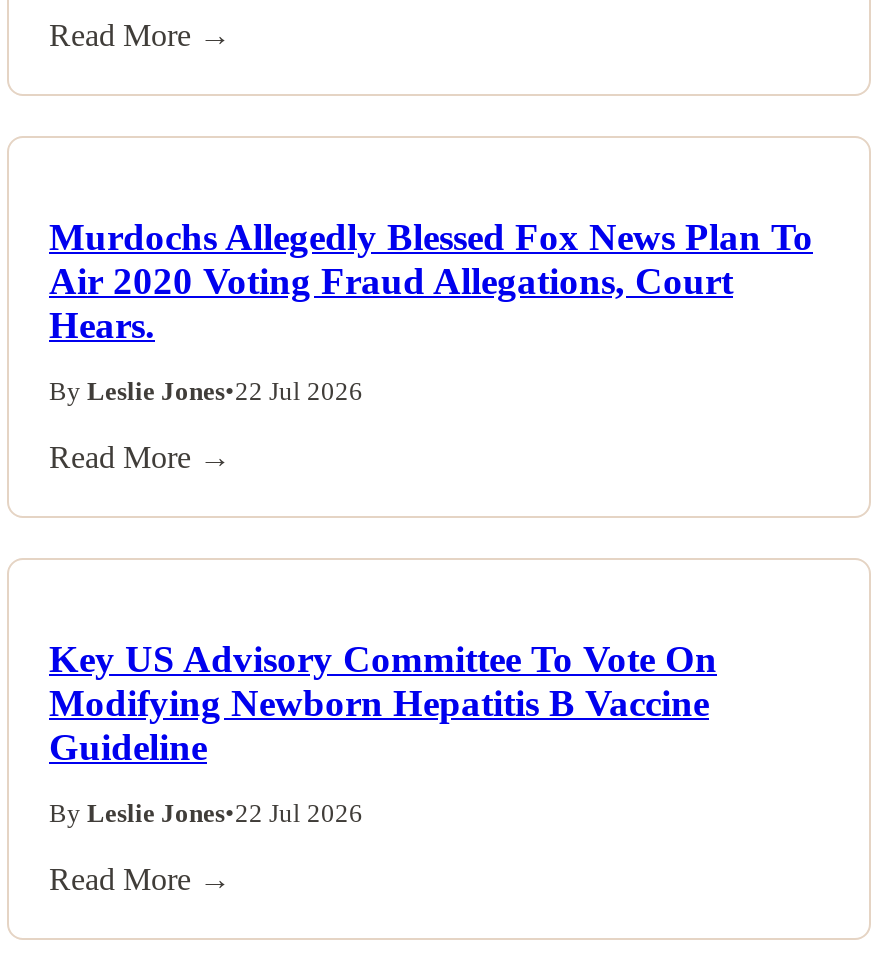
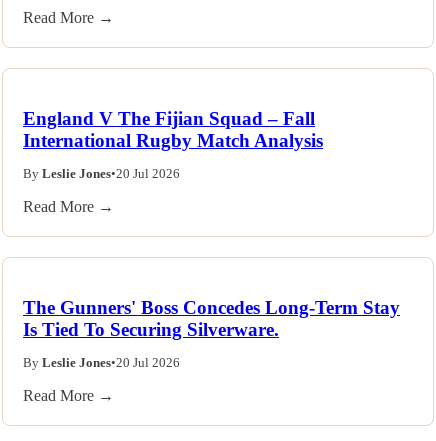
- Murdochs Allegedly Blessed Fox News Plan To
- Air 2020 Voting Fraud Allegations, Court
- Hears.
+ England V The Fijian Squad – Fall
+ International Rugby Match Analysis

- By Leslie Jones•22 Jul 2026
+ By Leslie Jones•20 Jul 2026

- Key US Advisory Committee To Vote On
- Modifying Newborn Hepatitis B Vaccine
- Guideline
+ The Gunners' Boss Concedes Long-Term Stay
+ Is Tied To Securing Silverware.

- By Leslie Jones•22 Jul 2026
+ By Leslie Jones•20 Jul 2026
